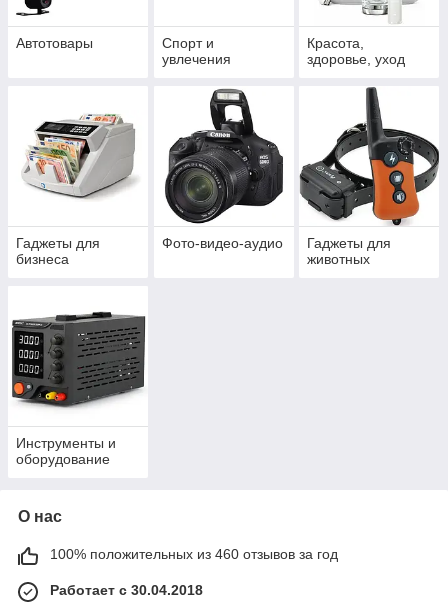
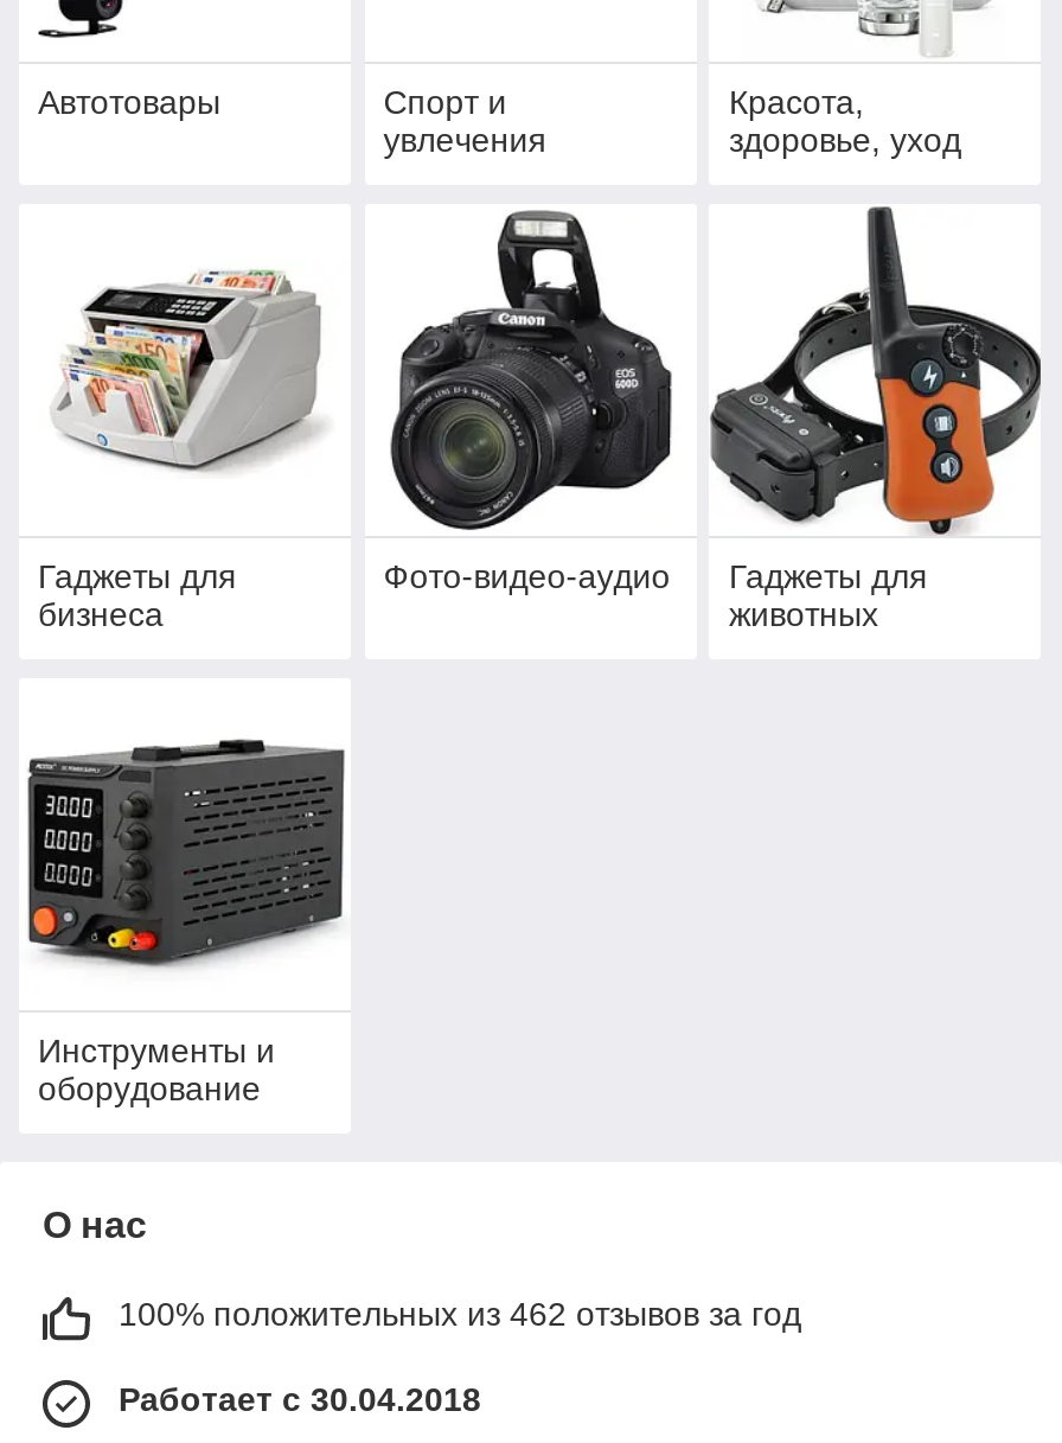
- 100% положительных из 460 отзывов за год
+ 100% положительных из 462 отзывов за год
